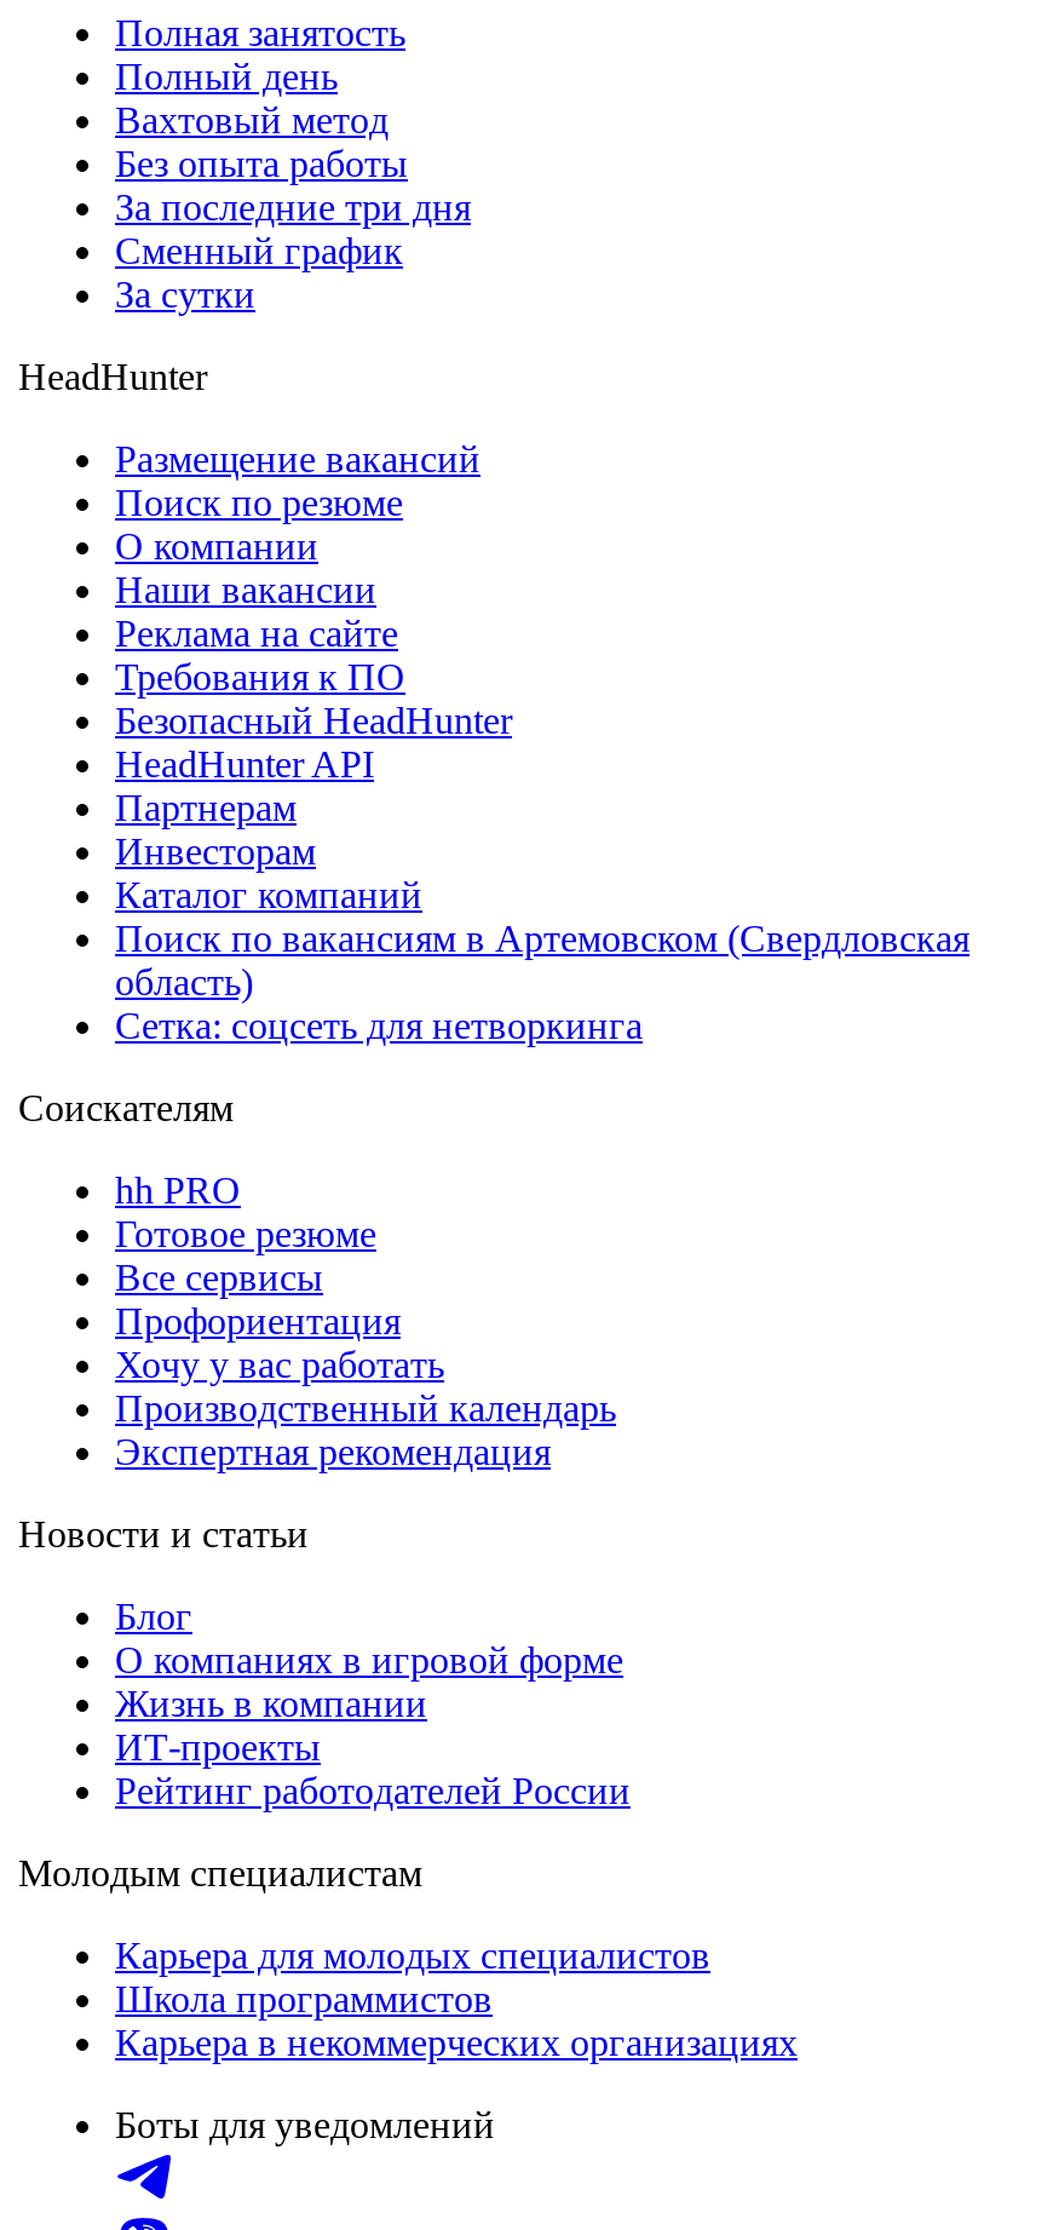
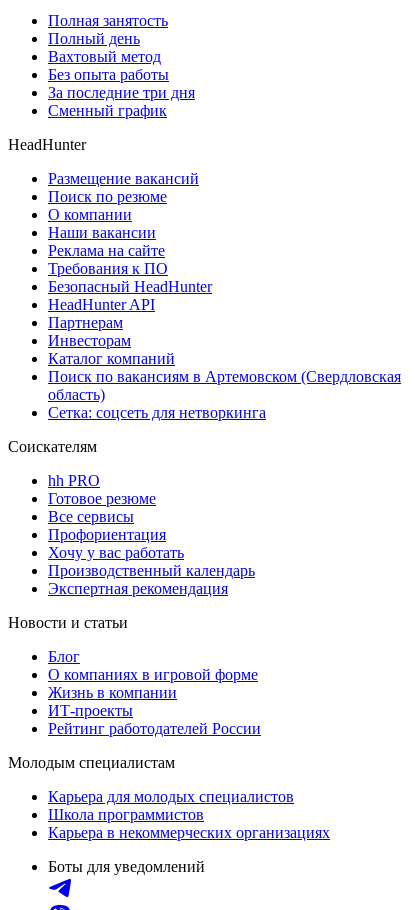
- За сутки
